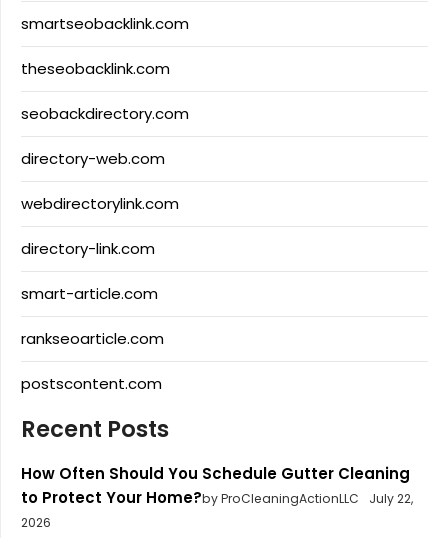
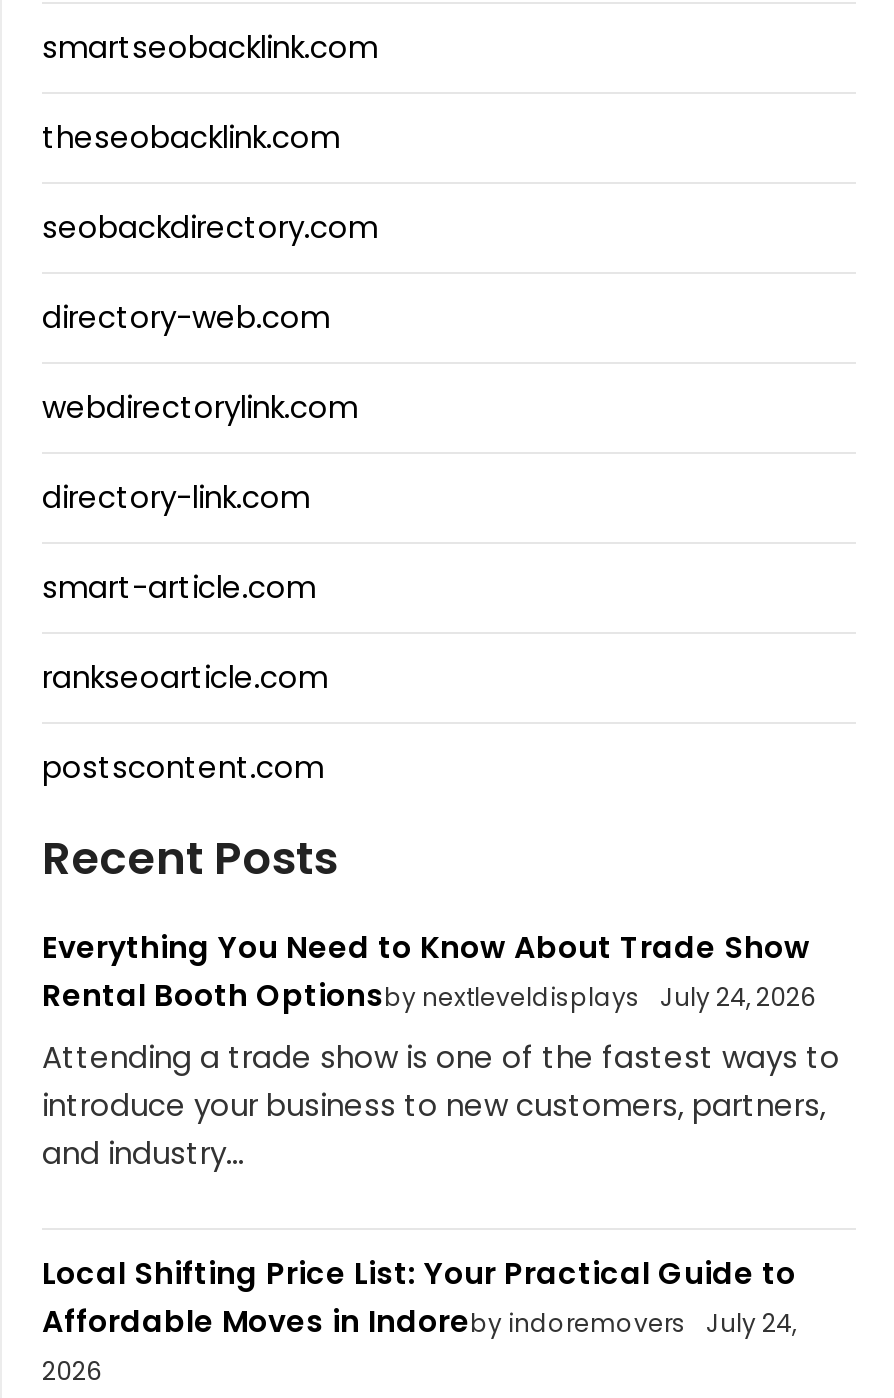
- How Often Should You Schedule Gutter Cleaning
- to Protect Your Home?by ProCleaningActionLLC July 22,
+ Everything You Need to Know About Trade Show
+ Rental Booth Optionsby nextleveldisplays July 24, 2026
+ Attending a trade show is one of the fastest ways to
+ introduce your business to new customers, partners,
+ and industry...
+ Local Shifting Price List: Your Practical Guide to
+ Affordable Moves in Indoreby indoremovers July 24,
